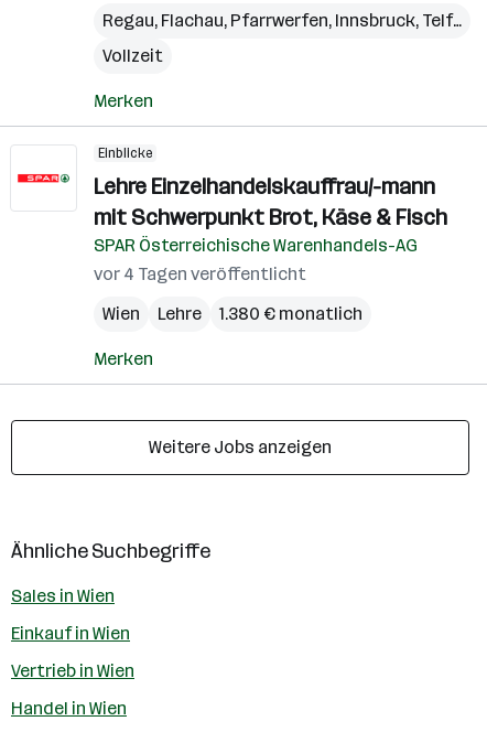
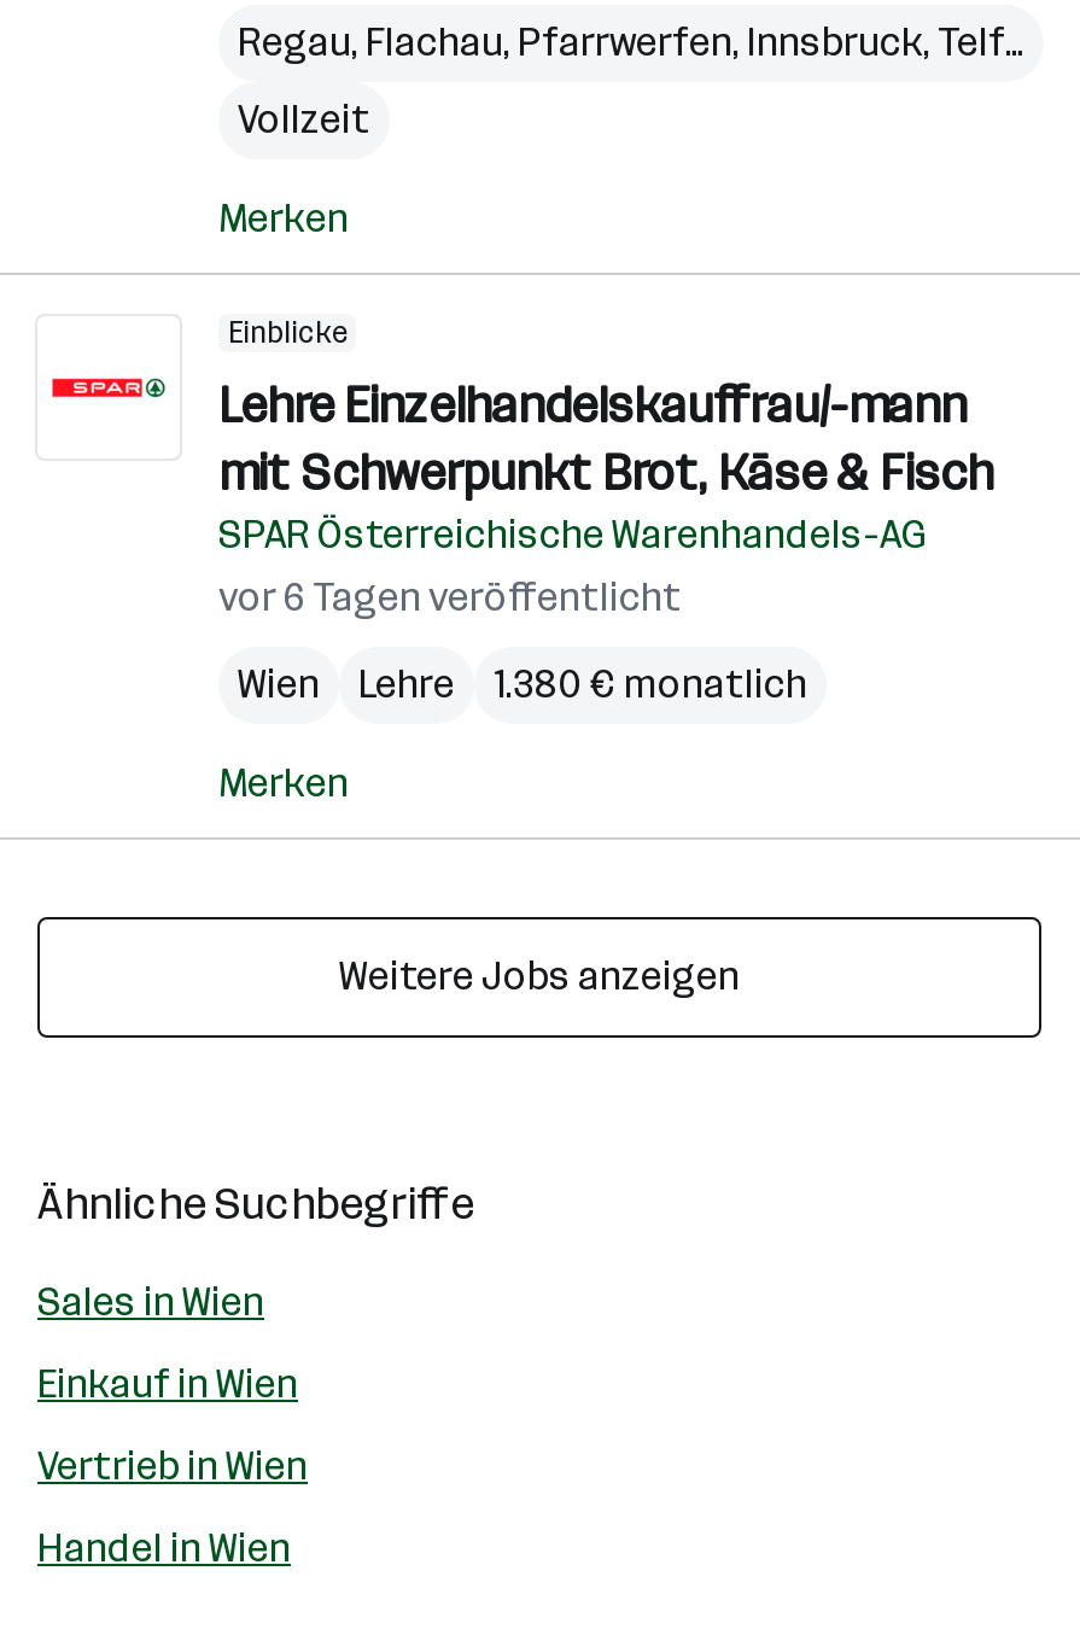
- vor 4 Tagen veröffentlicht
+ vor 6 Tagen veröffentlicht
